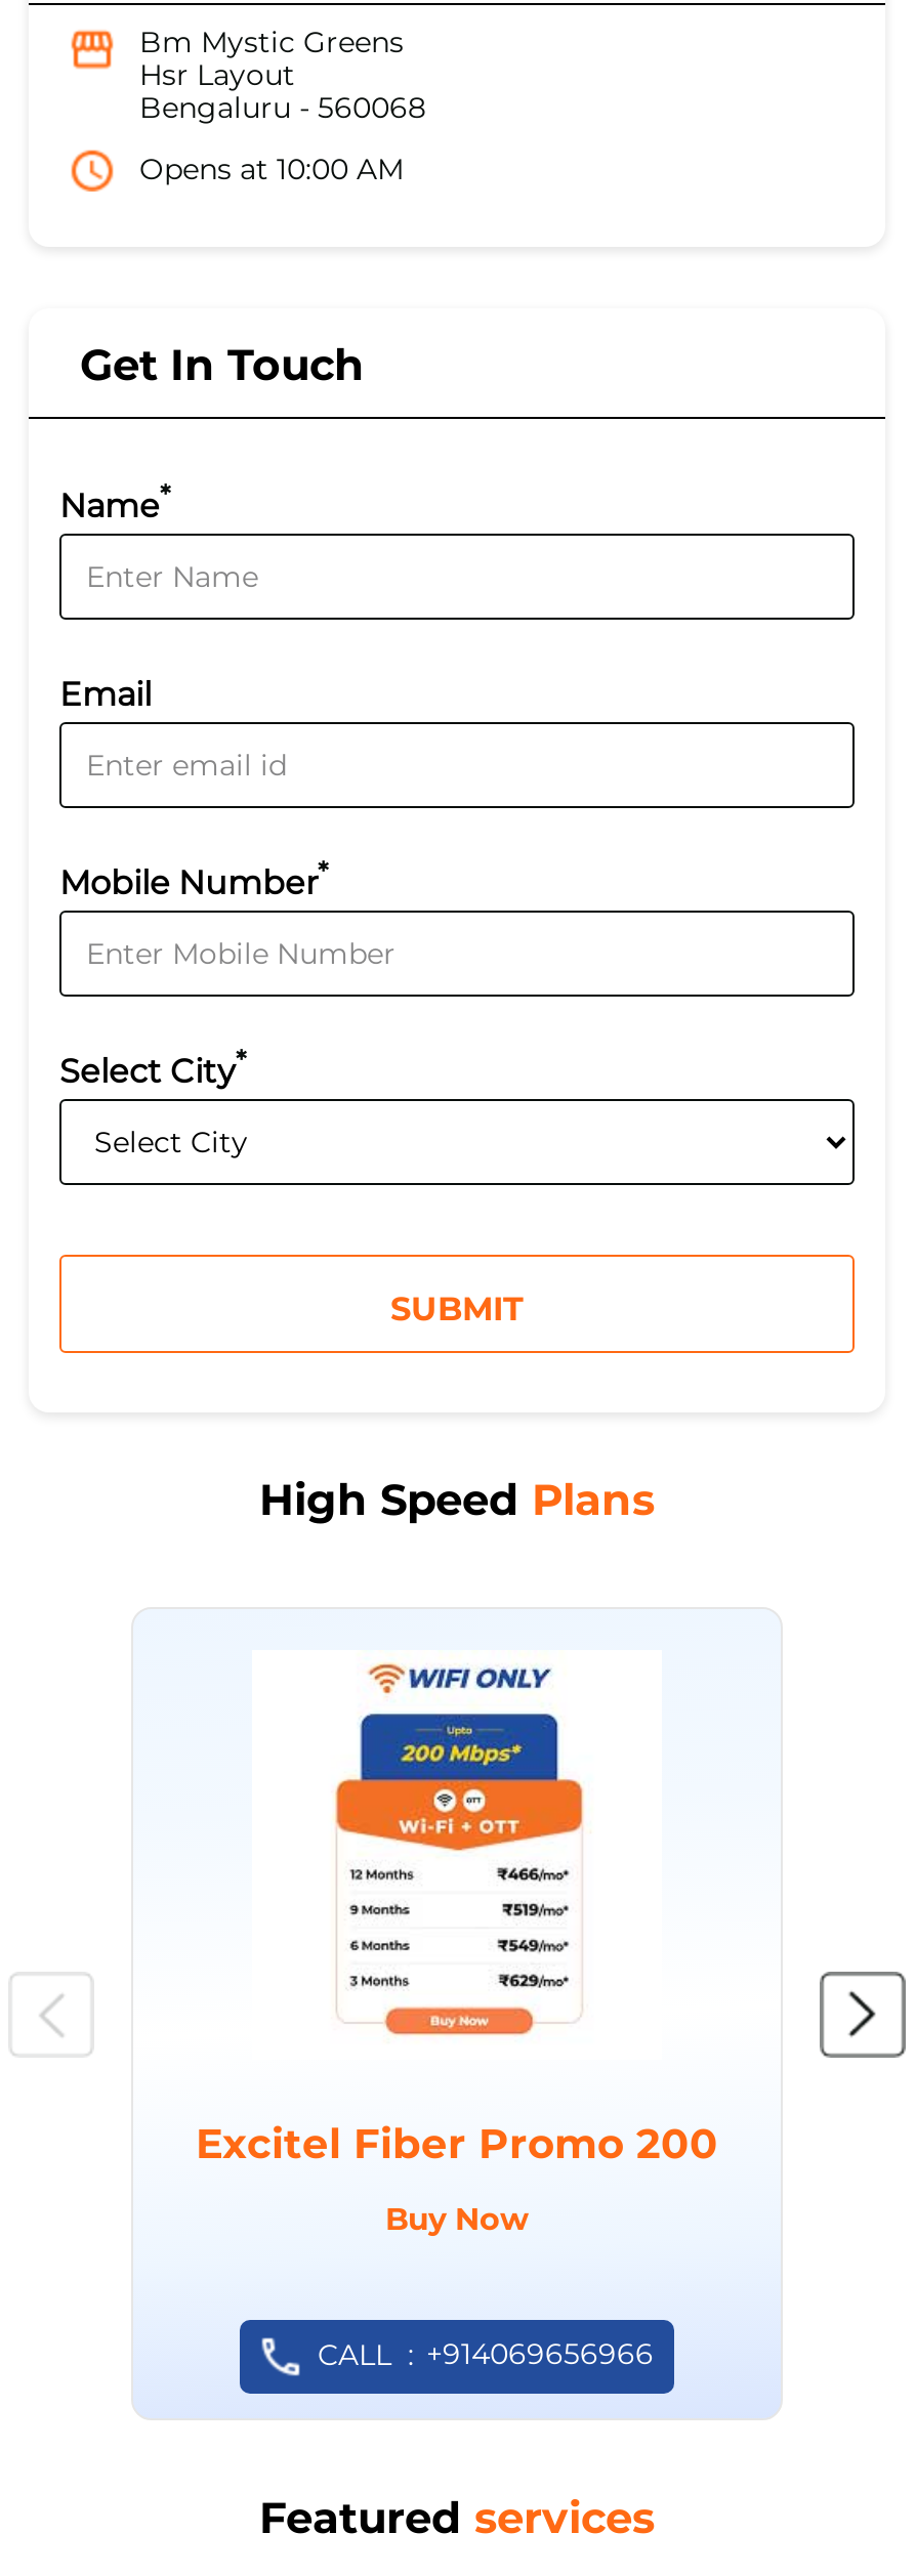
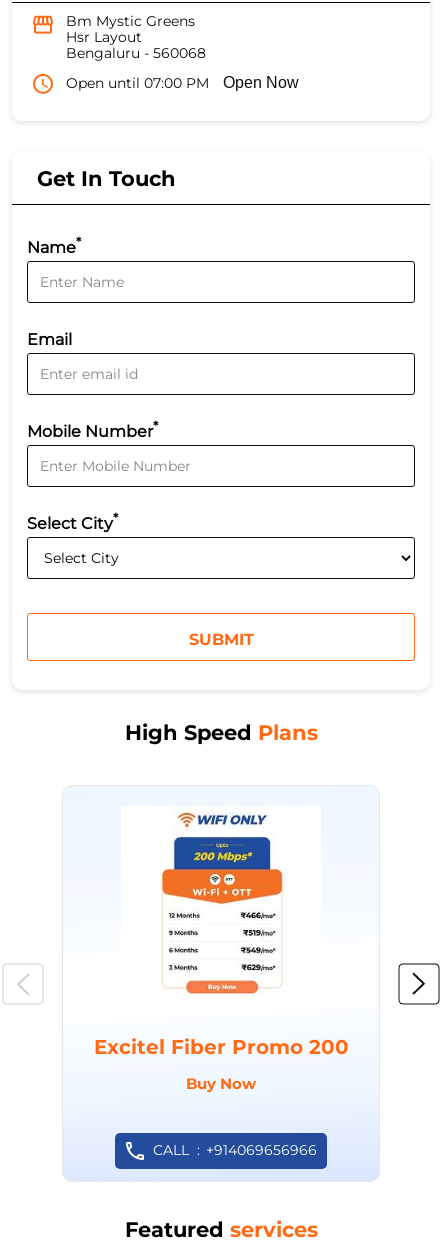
- Opens at 10:00 AM
+ Open until 07:00 PM
+ Open Now
